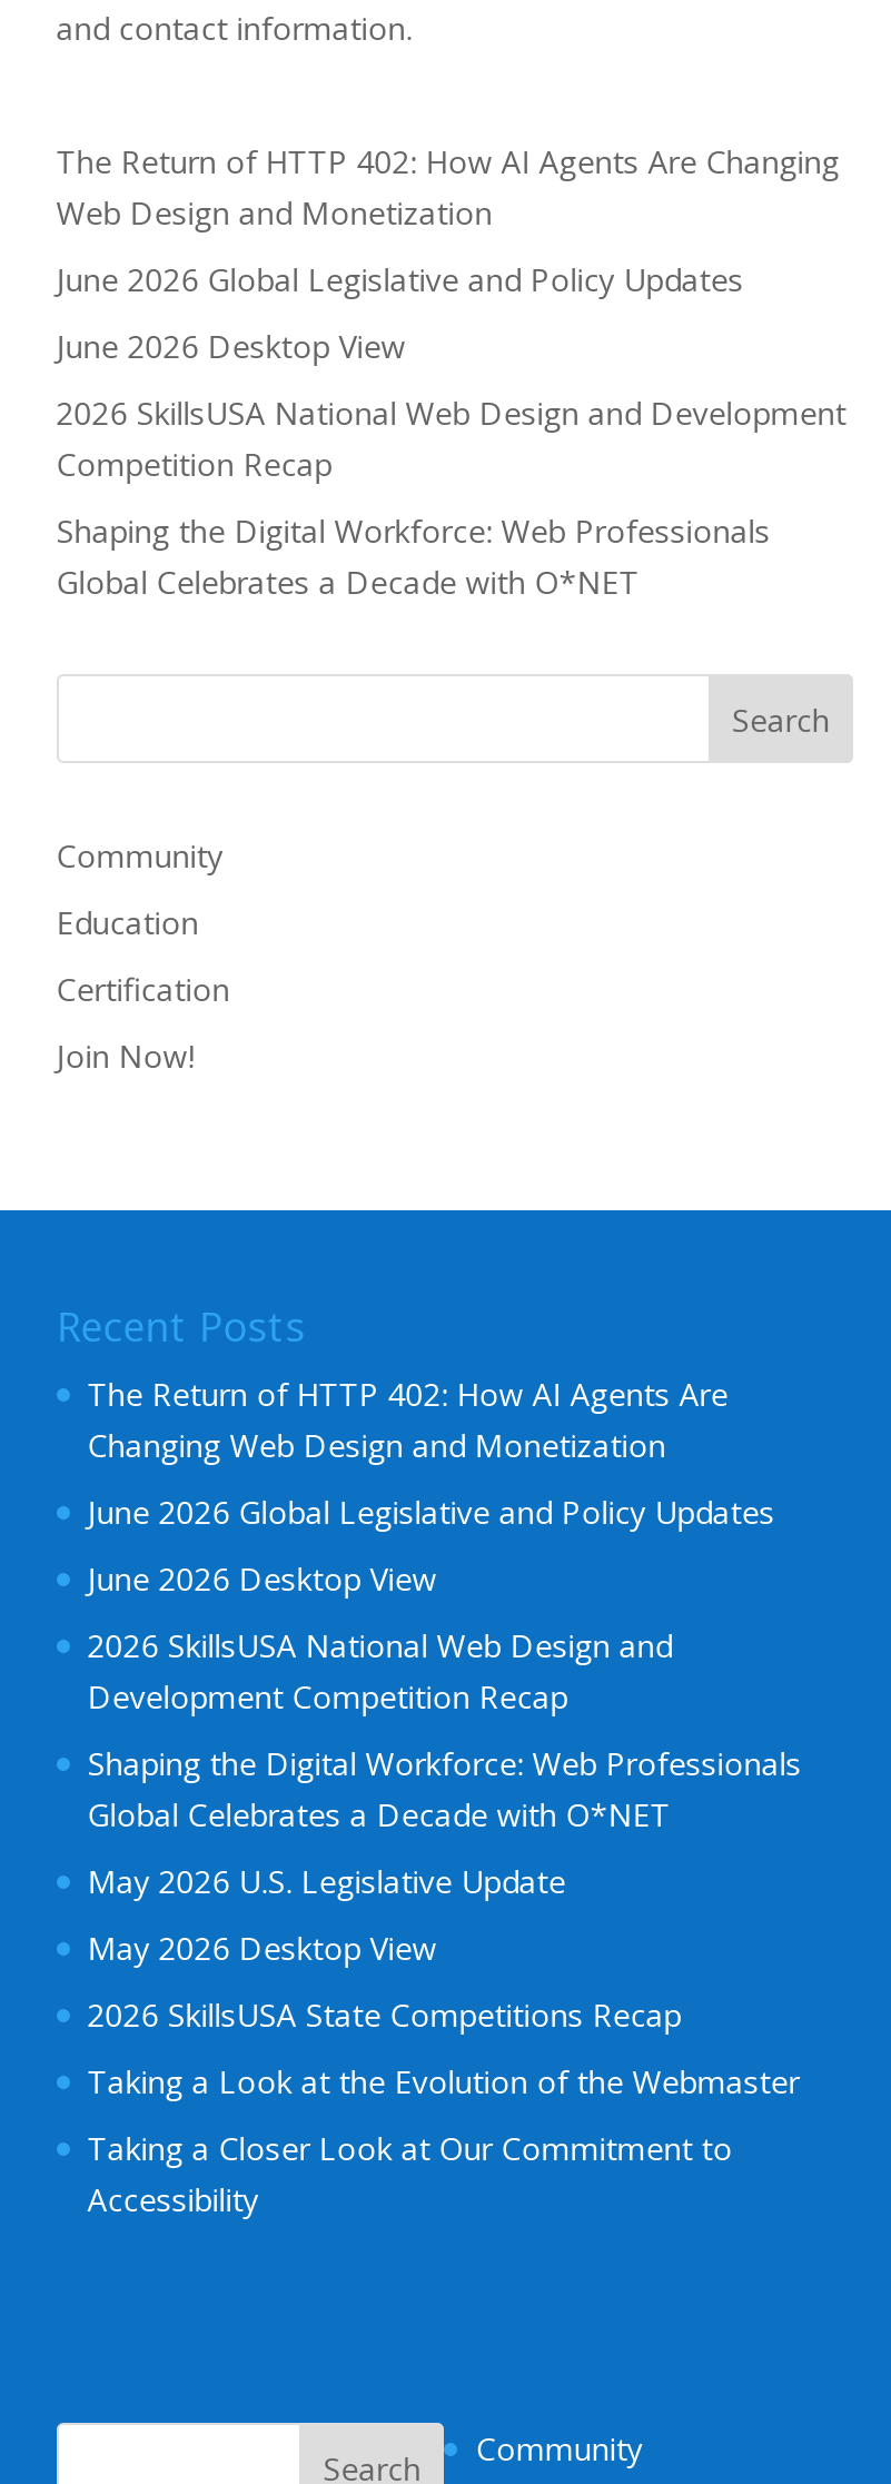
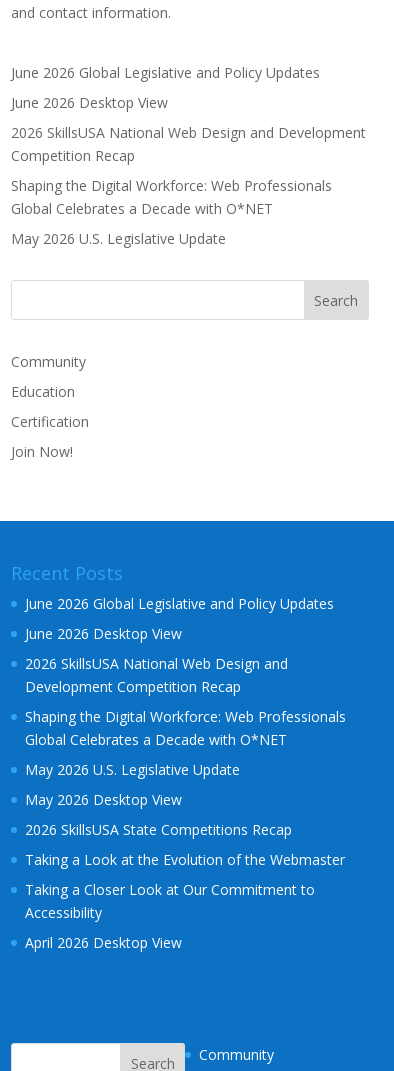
- The Return of HTTP 402: How AI Agents Are Changing
- Web Design and Monetization

+ May 2026 U.S. Legislative Update

- The Return of HTTP 402: How AI Agents Are
- Changing Web Design and Monetization

moved up: June 2026 Global Legislative and Policy Updates | June 2026 Desktop View | 2026 SkillsUSA National Web Design and | ... | Taking a Closer Look at Our Commitment to | Accessibility

+ April 2026 Desktop View
